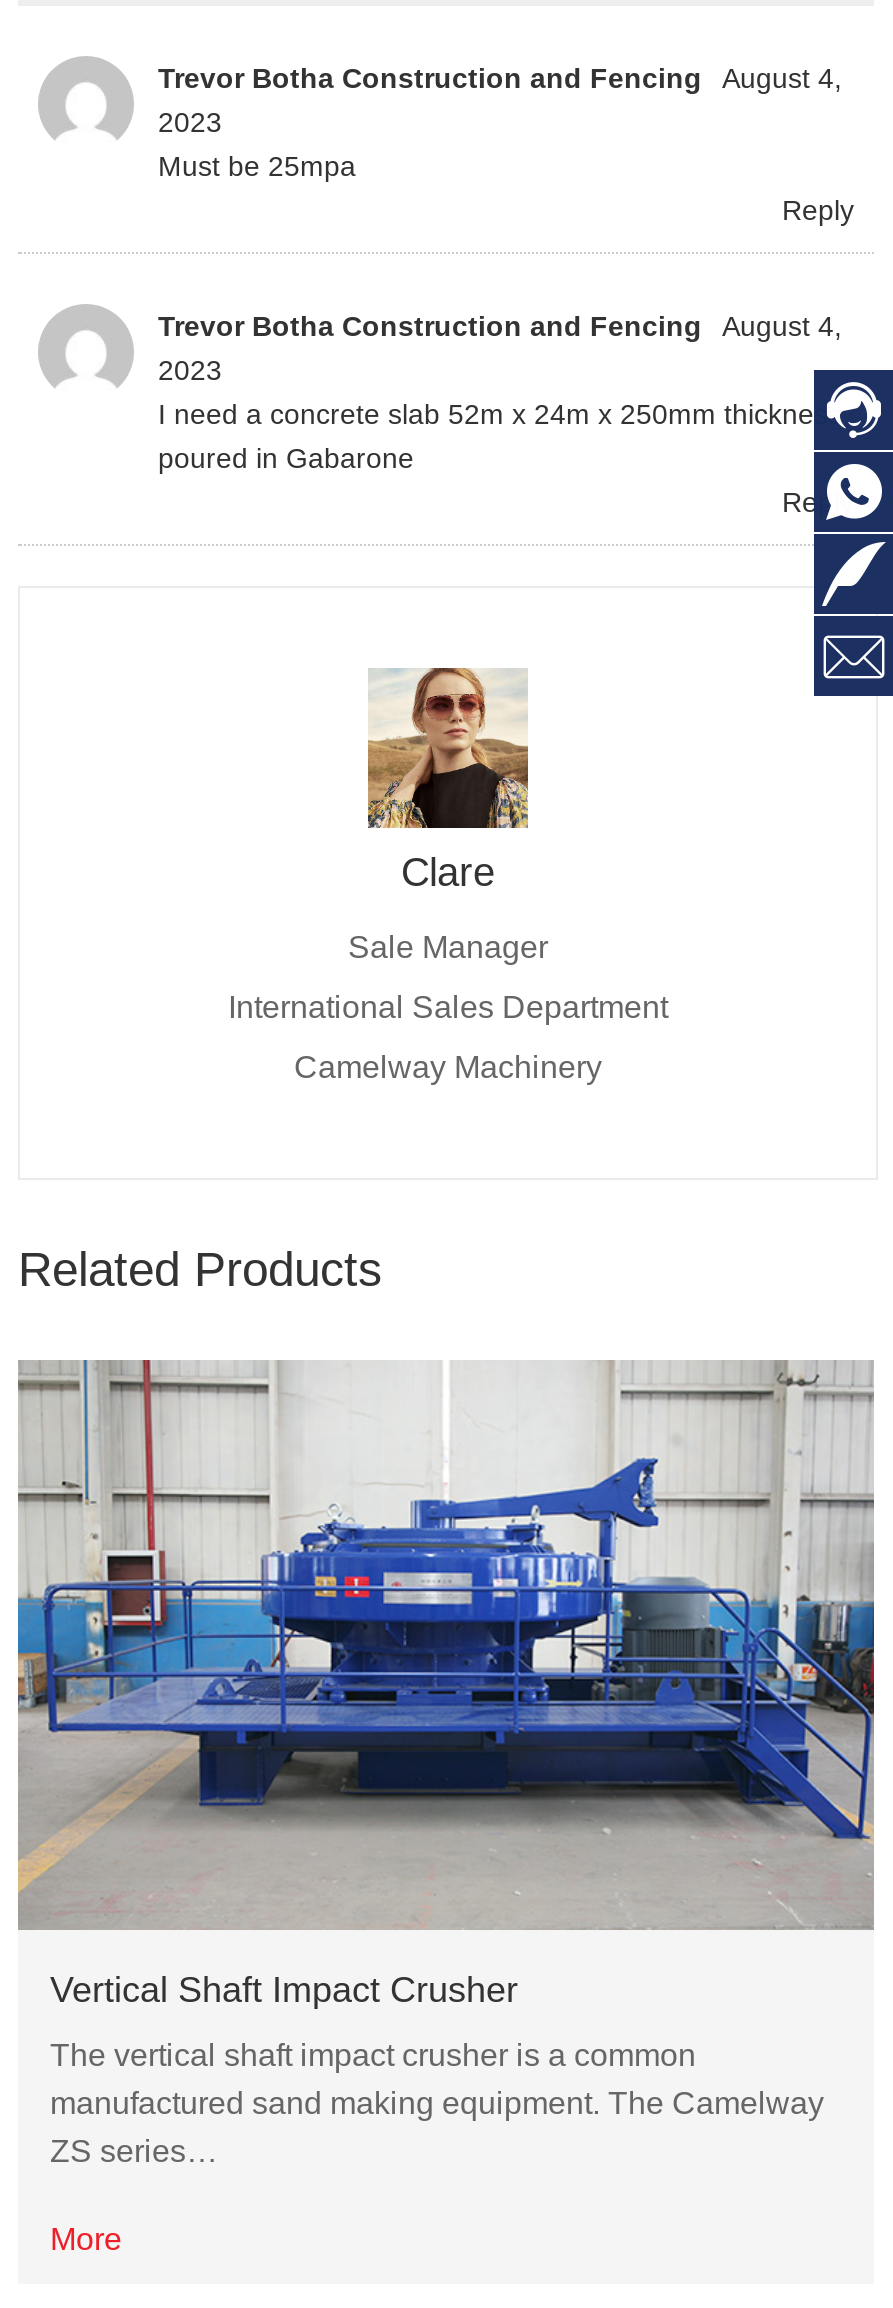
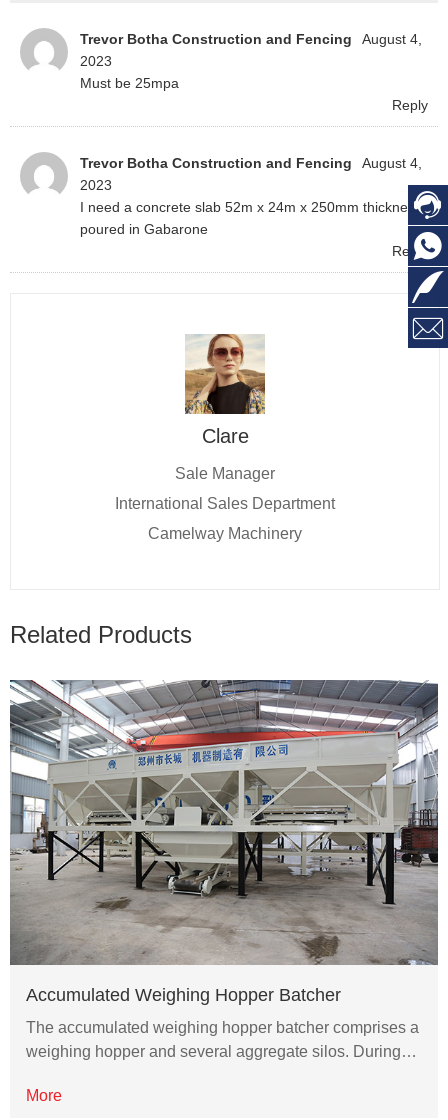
- [image]
- Vertical Shaft Impact Crusher
+ [image]
+ Accumulated Weighing Hopper Batcher

- The vertical shaft impact crusher is a common
- manufactured sand making equipment. The Camelway
- ZS series…
+ The accumulated weighing hopper batcher comprises a
+ weighing hopper and several aggregate silos. During…
